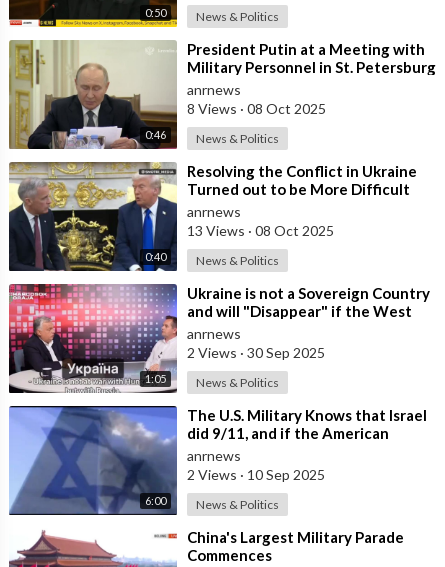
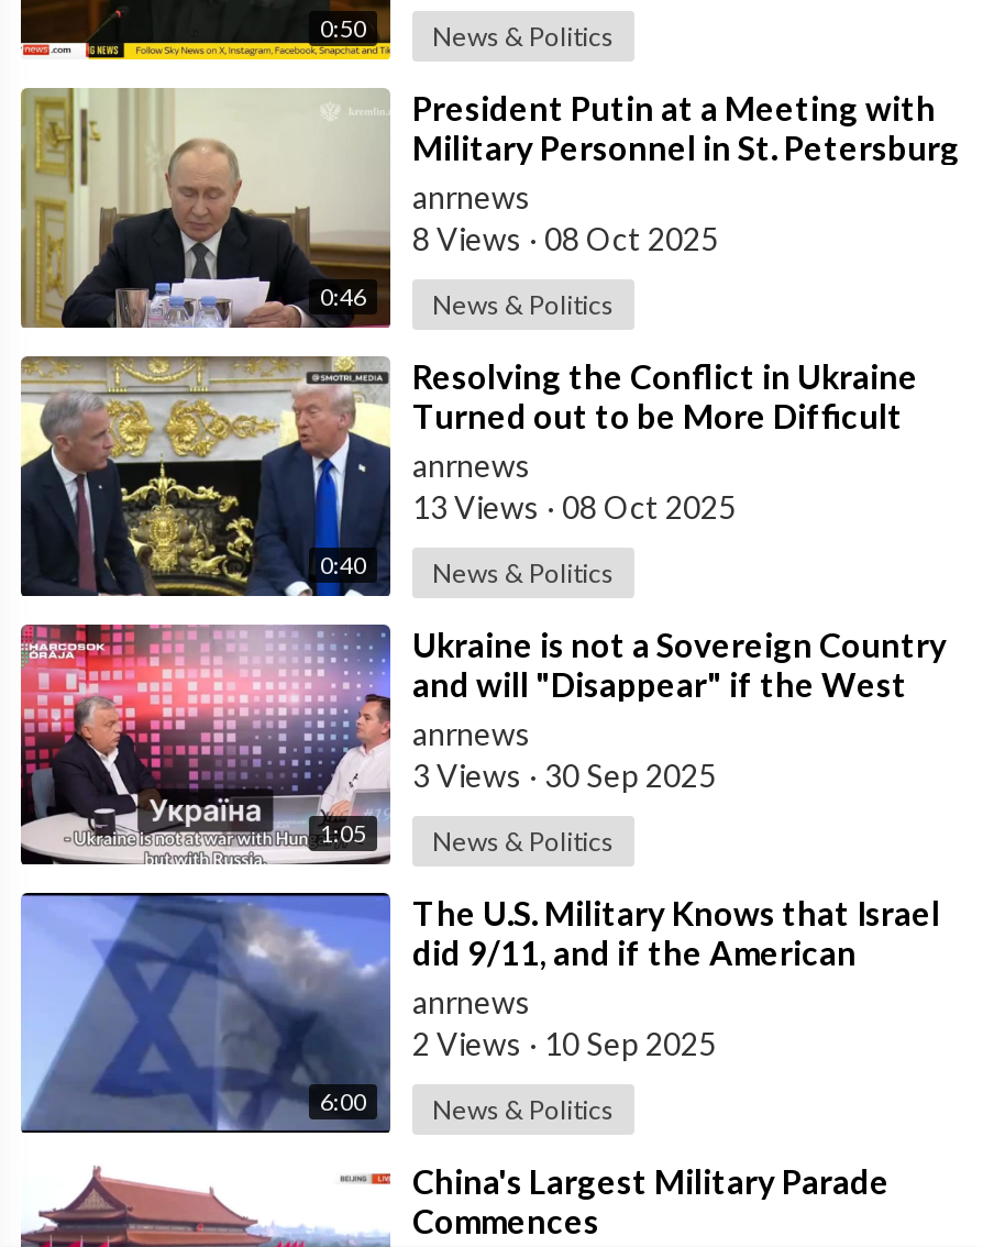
- 2 Views · 30 Sep 2025
+ 3 Views · 30 Sep 2025
